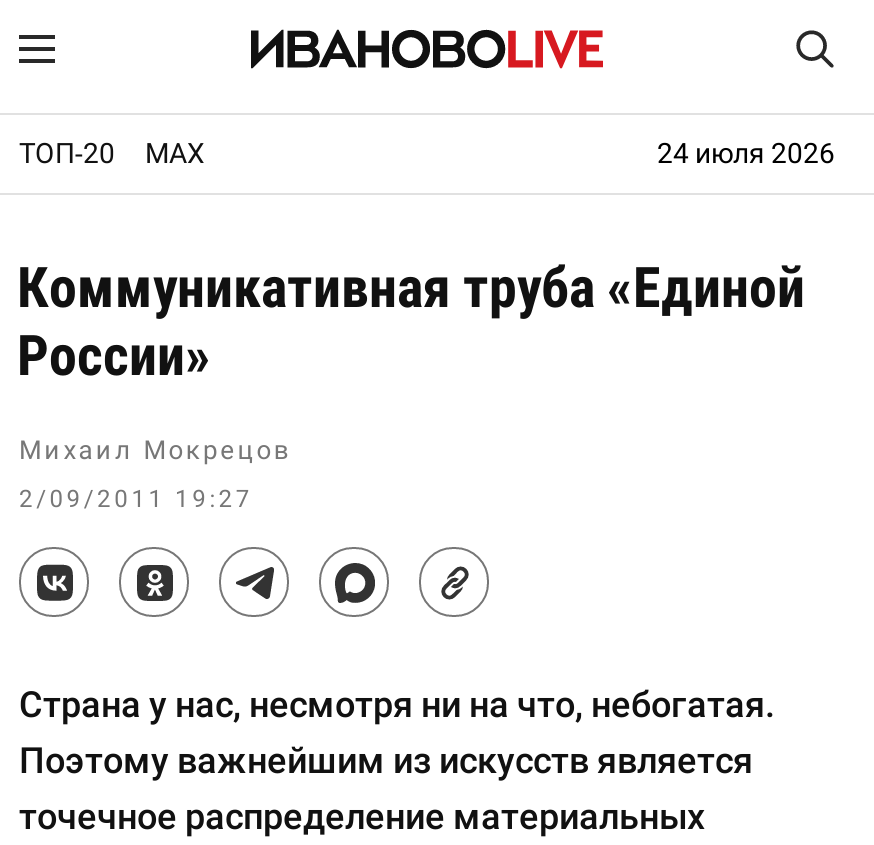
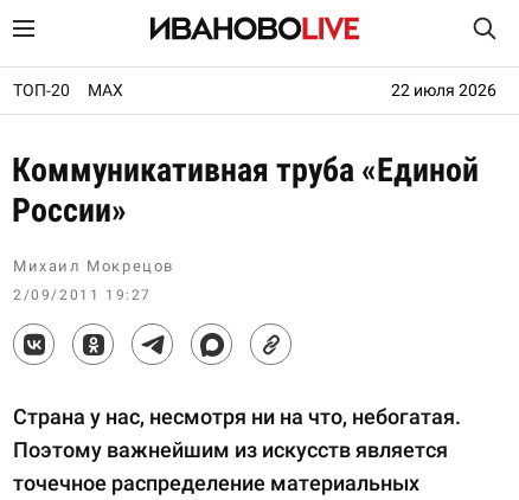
- 24 июля 2026
+ 22 июля 2026
